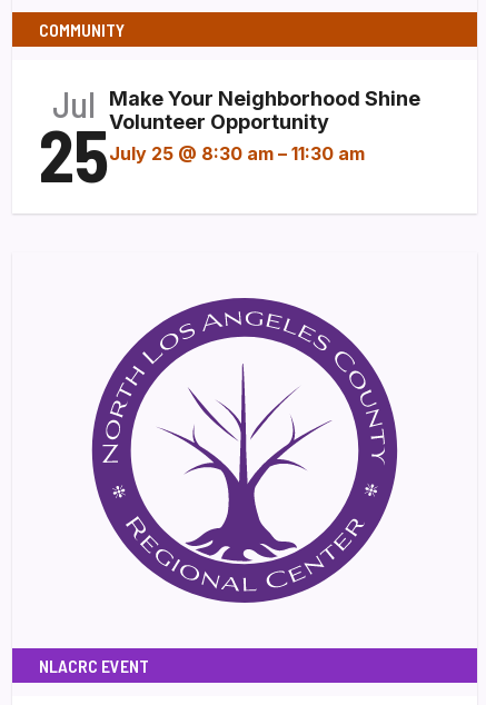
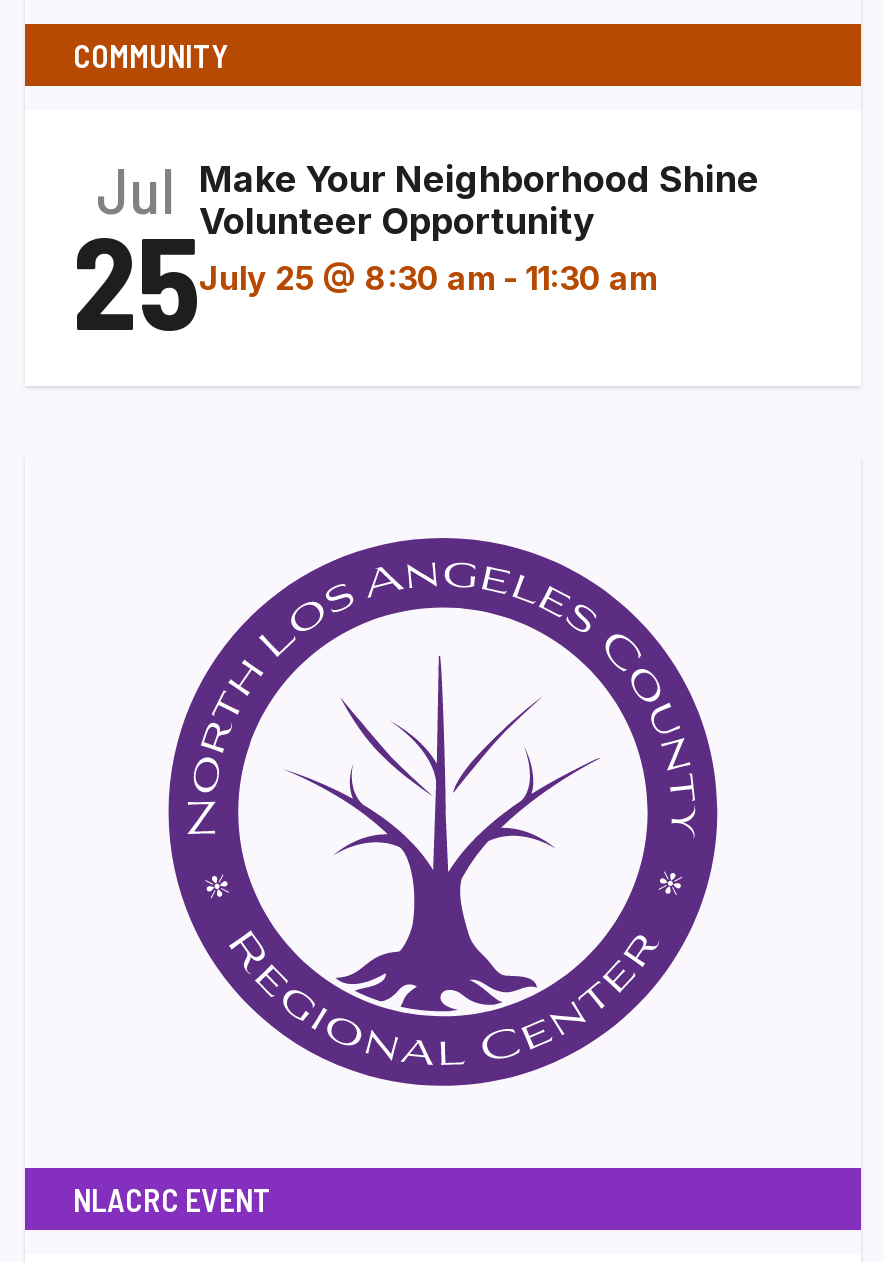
- 25 Jul July 25 @ 8:30 am – 11:30 am Volunteer Opportunity Make Your Neighborhood Shine
+ 25 Jul July 25 @ 8:30 am - 11:30 am Volunteer Opportunity Make Your Neighborhood Shine
